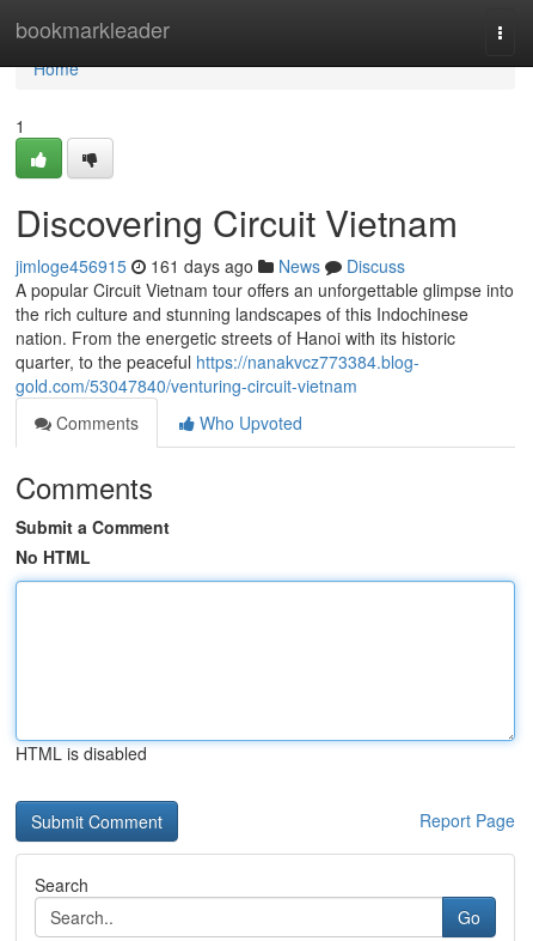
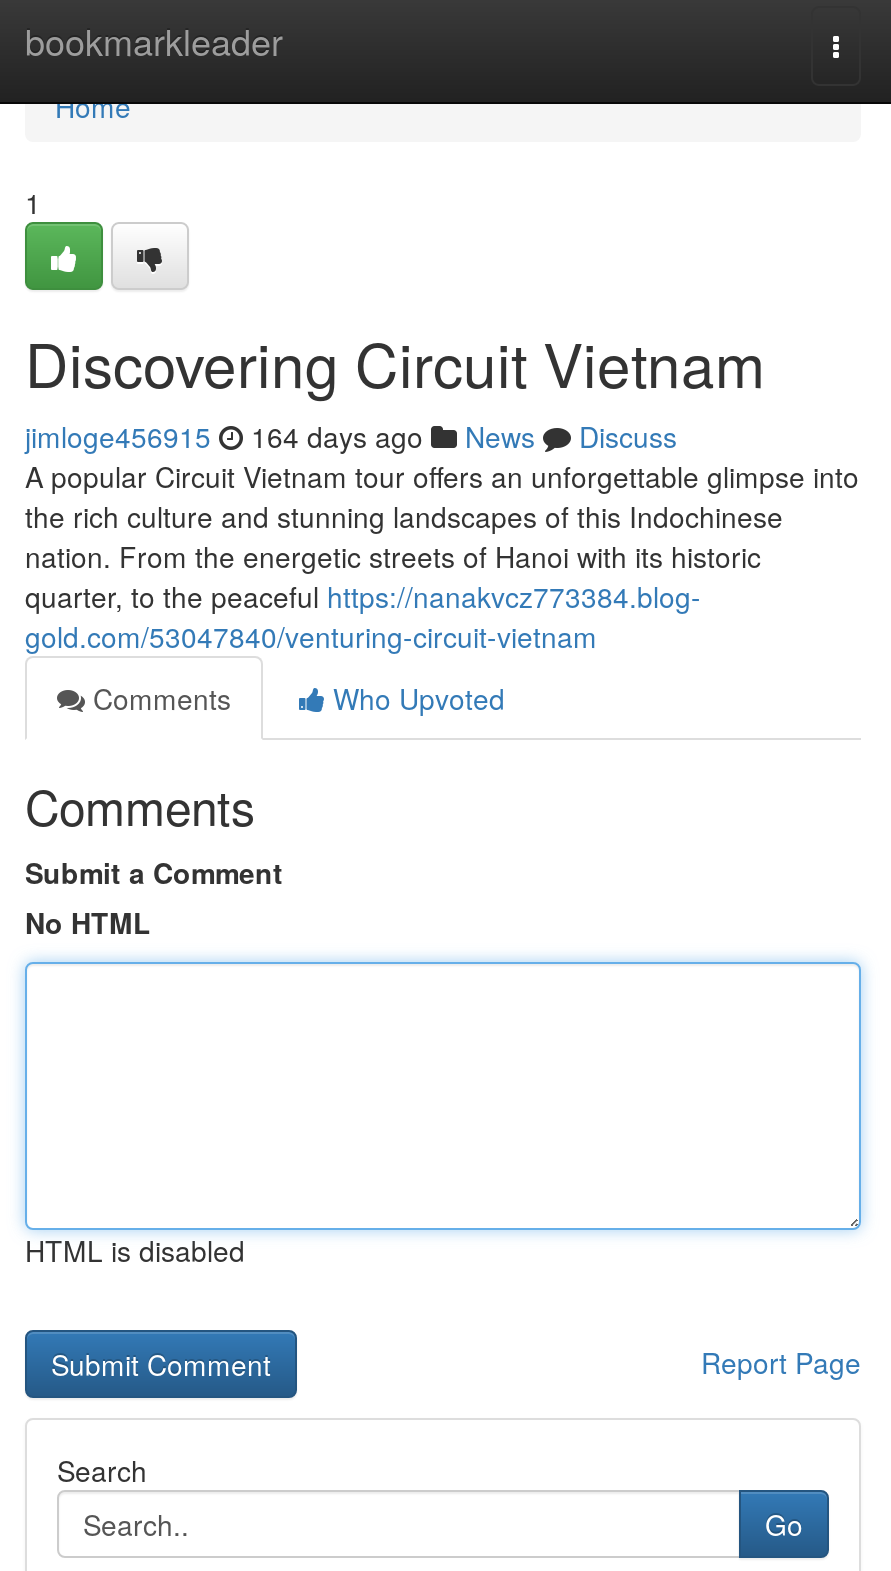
- jimloge456915 161 days ago News Discuss
+ jimloge456915 164 days ago News Discuss
